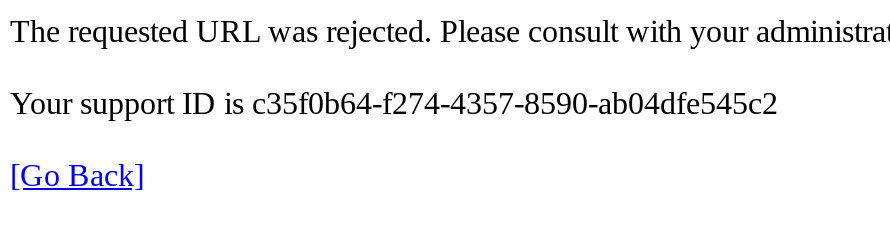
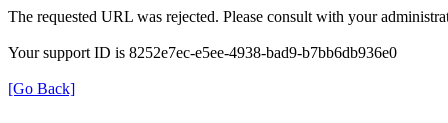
- Your support ID is c35f0b64-f274-4357-8590-ab04dfe545c2
+ Your support ID is 8252e7ec-e5ee-4938-bad9-b7bb6db936e0
